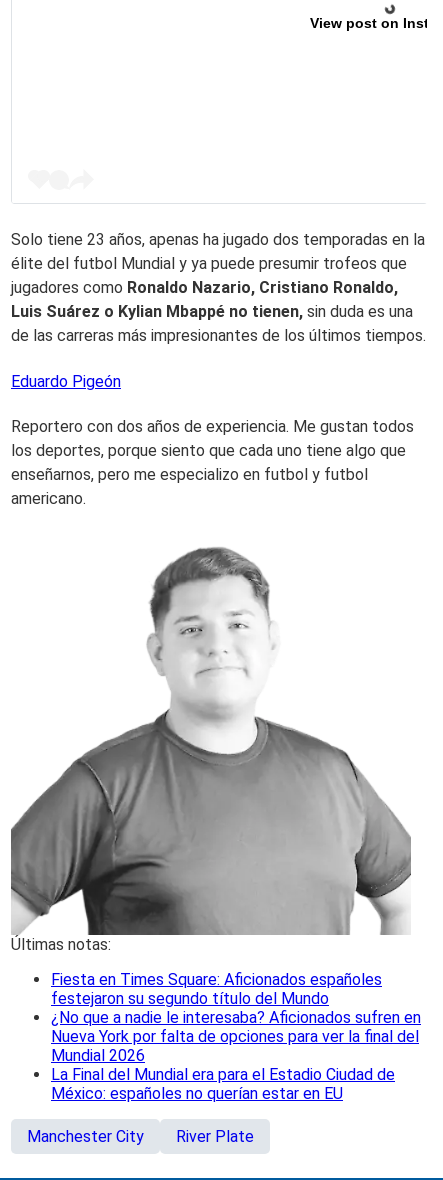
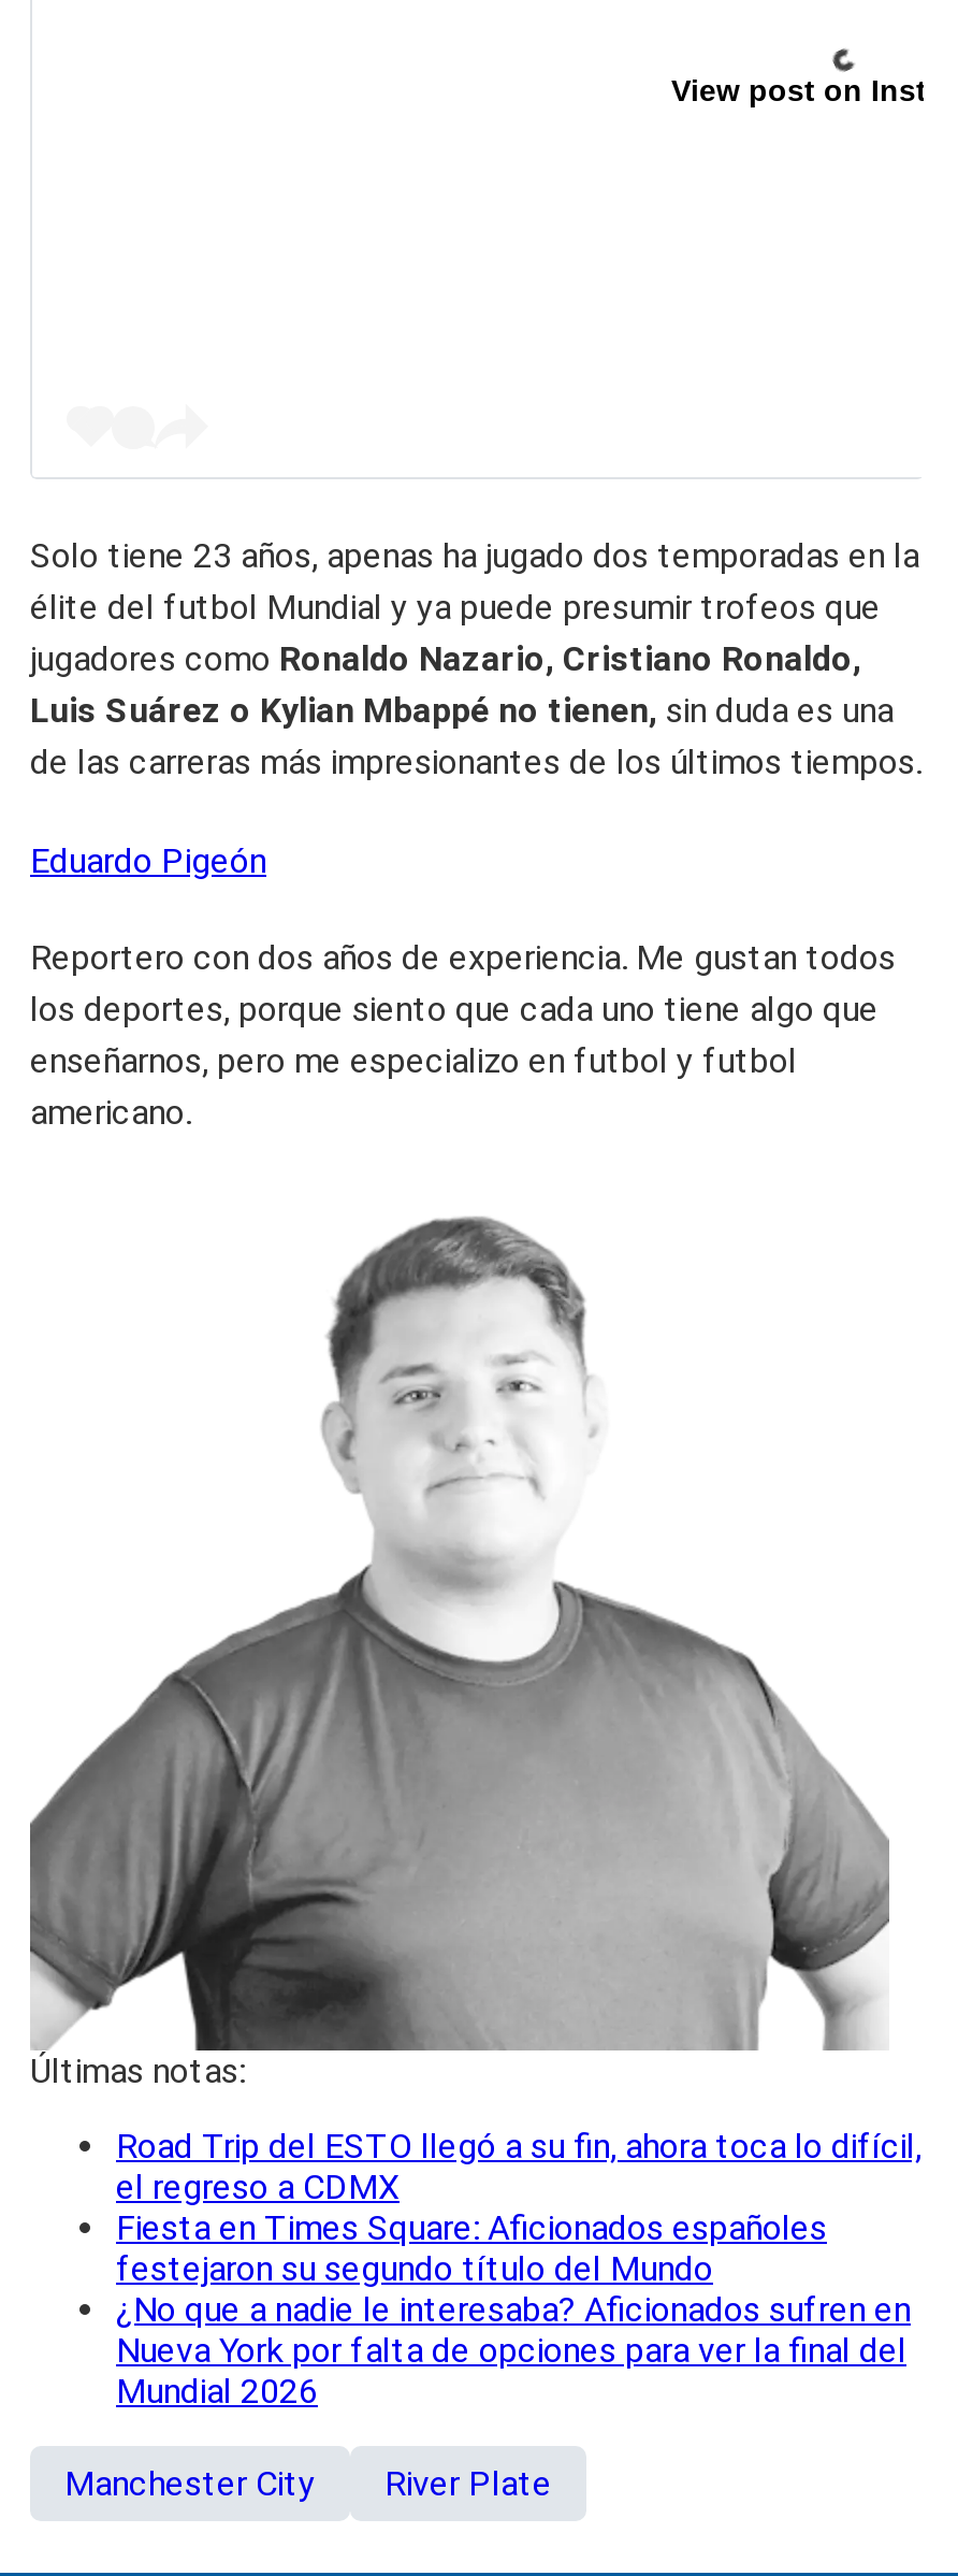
+ Road Trip del ESTO llegó a su fin, ahora toca lo difícil,
+ el regreso a CDMX

moved down: Fiesta en Times Square: Aficionados españoles | festejaron su segundo título del Mundo | ¿No que a nadie le interesaba? Aficionados sufren en | Nueva York por falta de opciones para ver la final del | Mundial 2026

- La Final del Mundial era para el Estadio Ciudad de
- México: españoles no querían estar en EU
